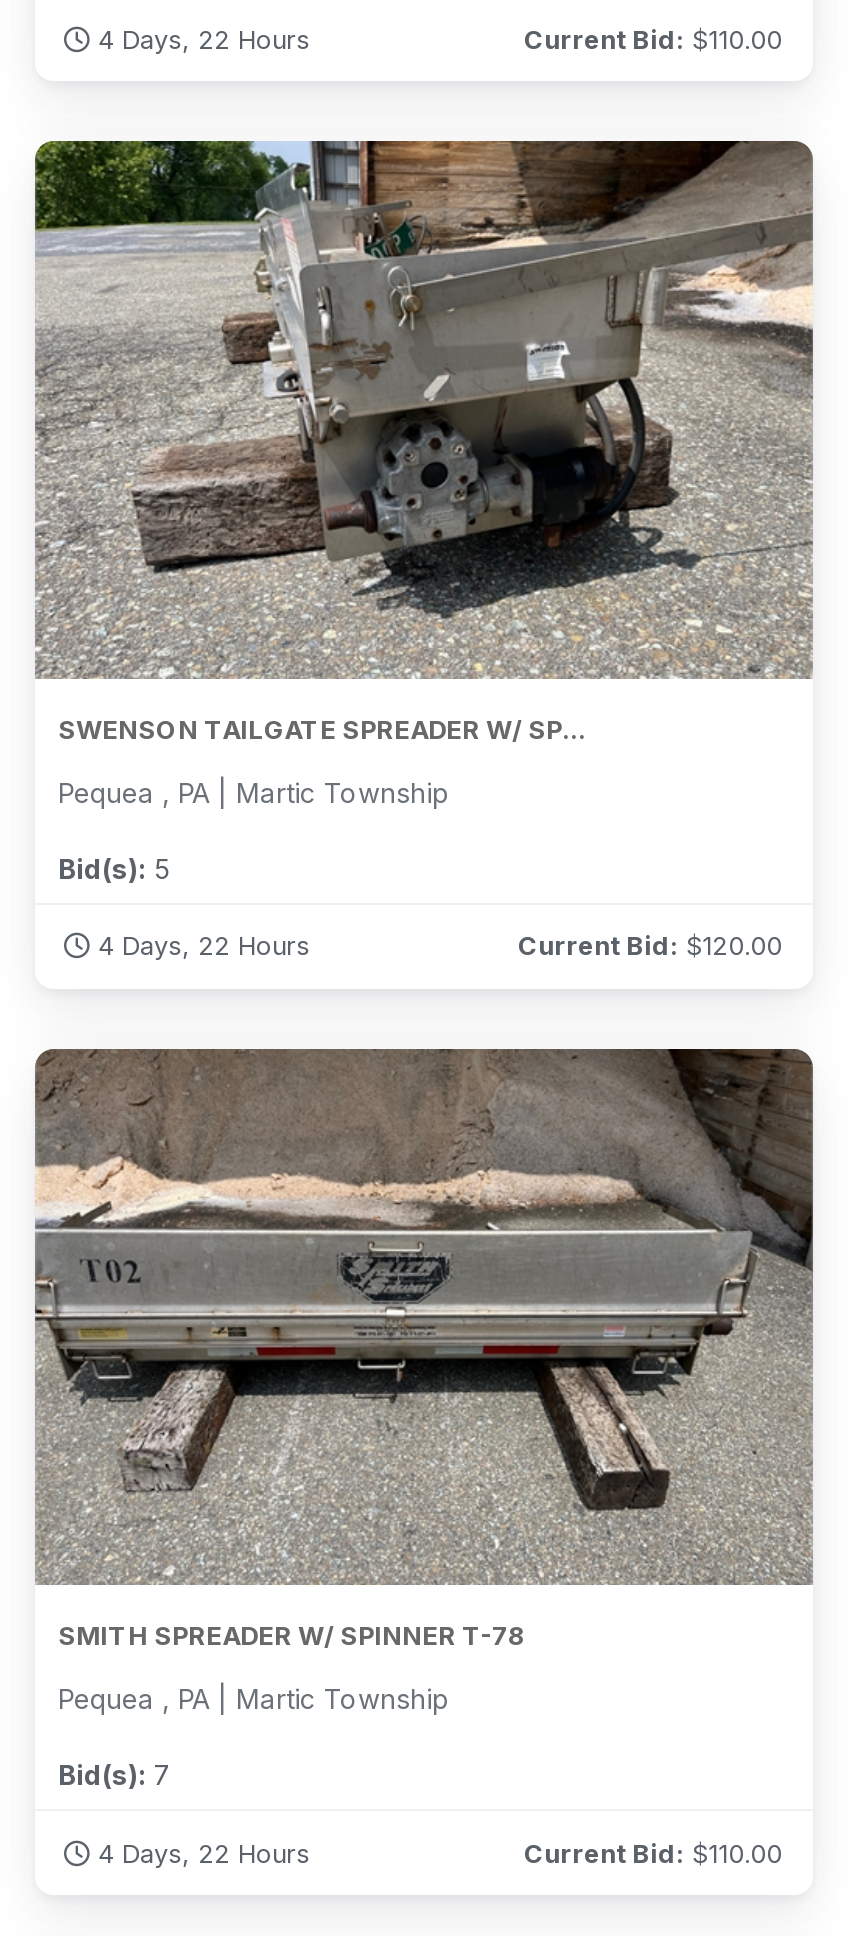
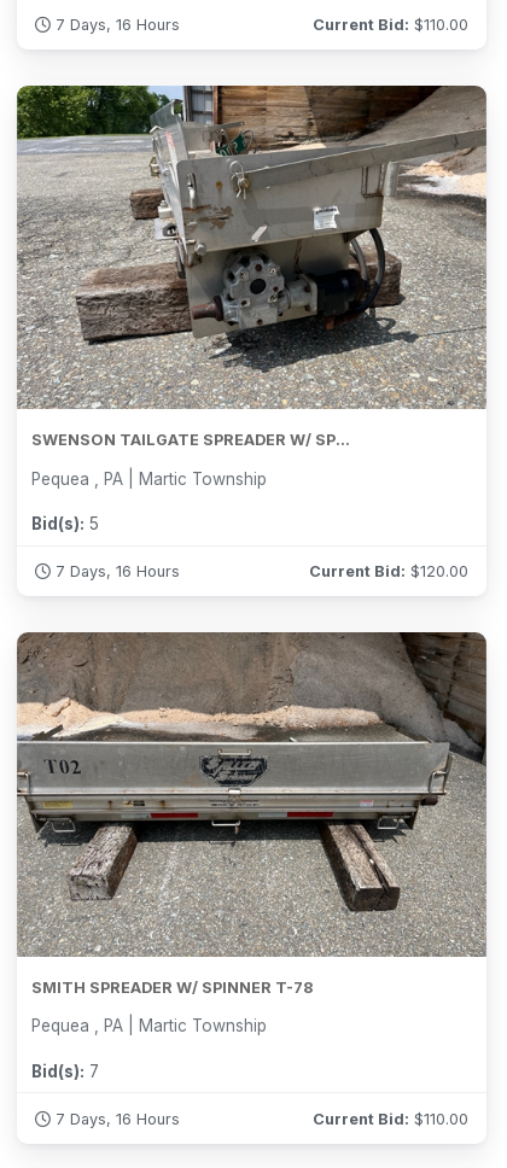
- 4 Days, 22 Hours
+ 7 Days, 16 Hours

- 4 Days, 22 Hours
+ 7 Days, 16 Hours

- 4 Days, 22 Hours
+ 7 Days, 16 Hours
